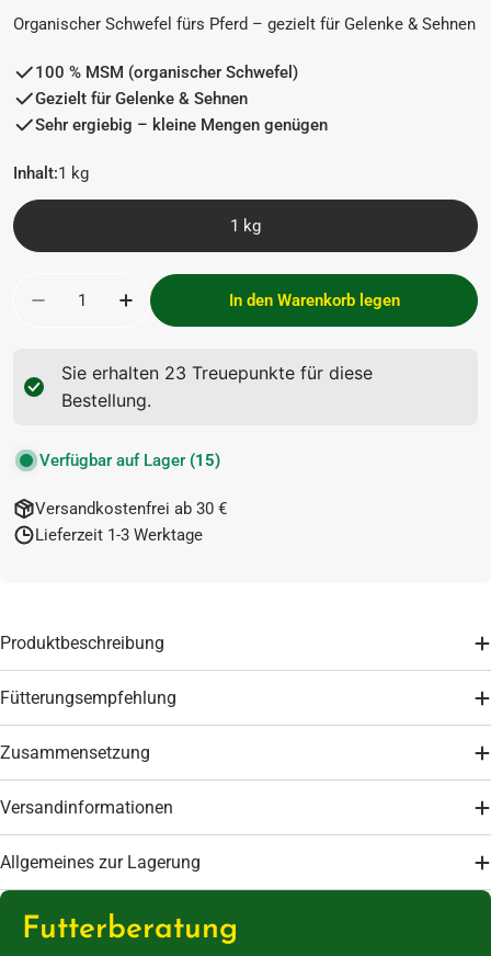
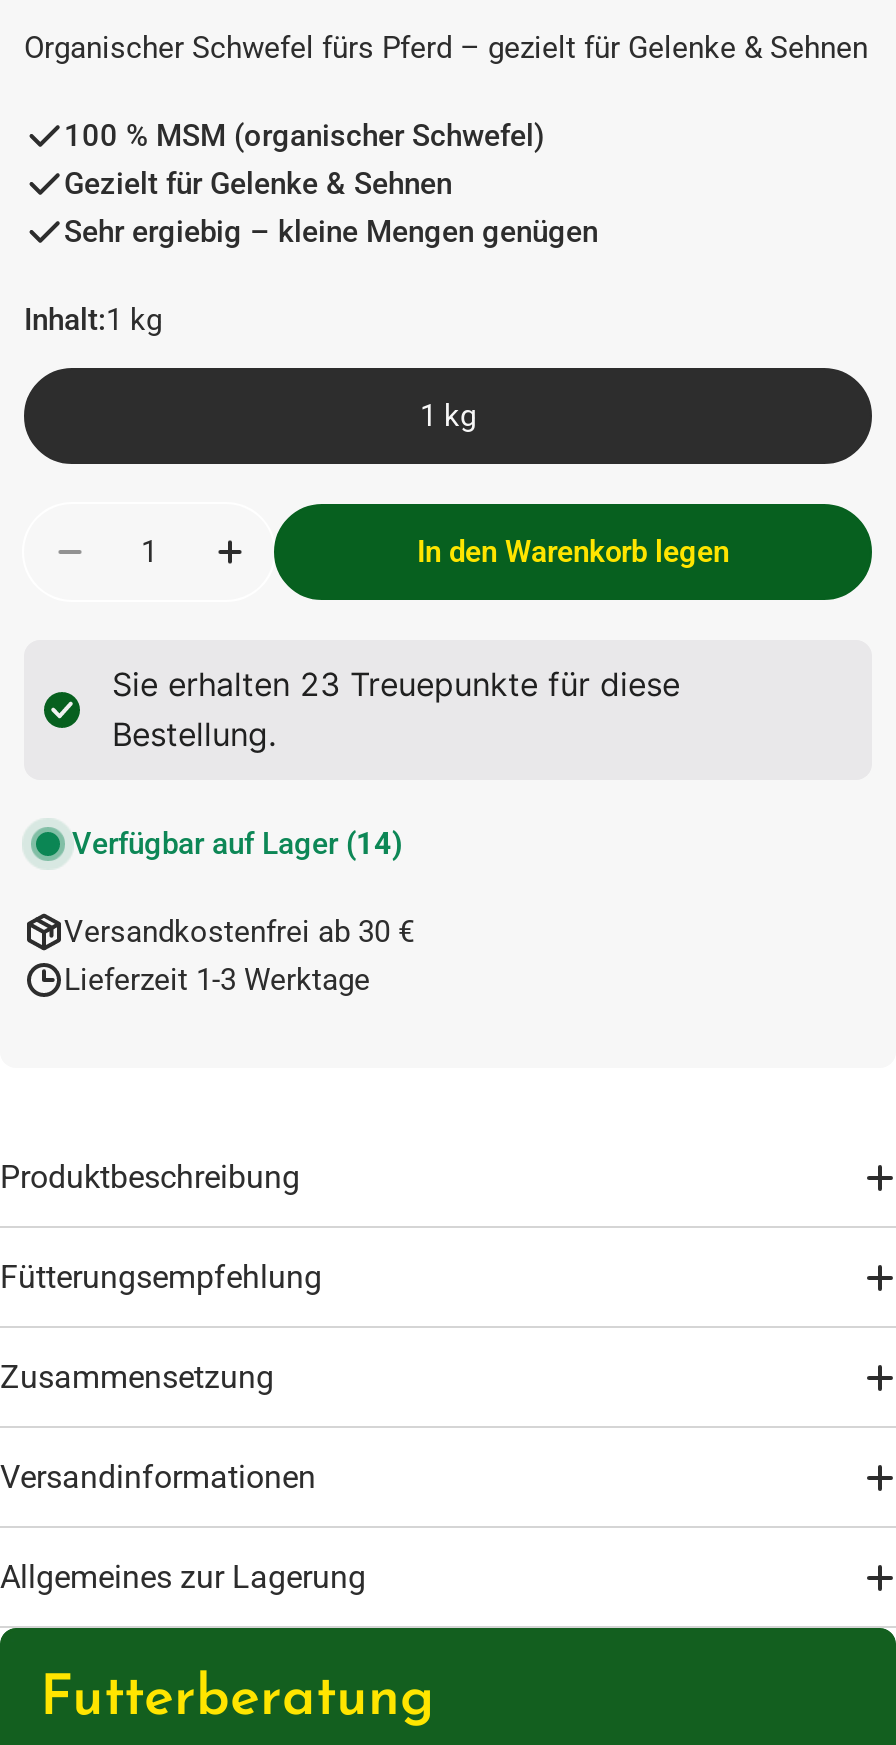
- Verfügbar auf Lager (15)
+ Verfügbar auf Lager (14)
